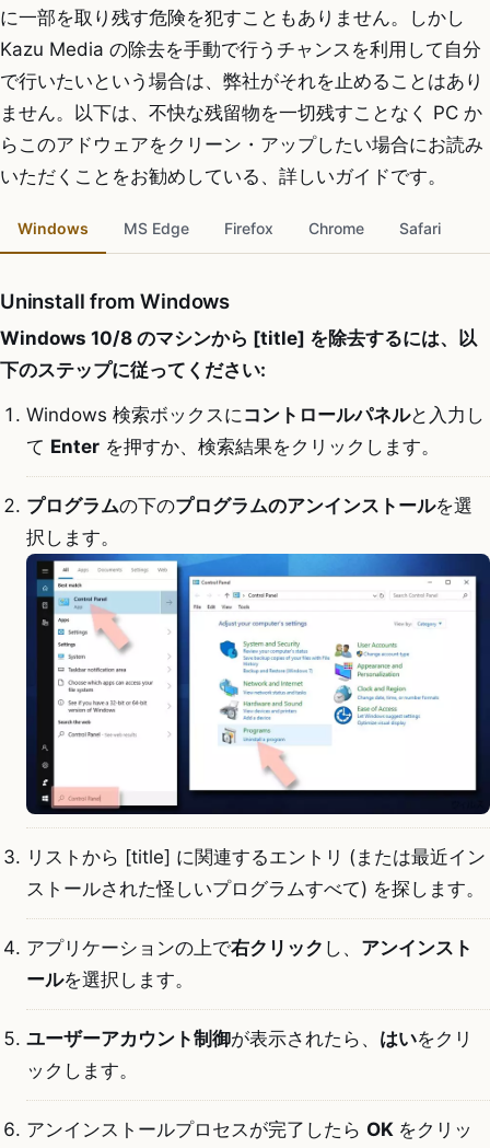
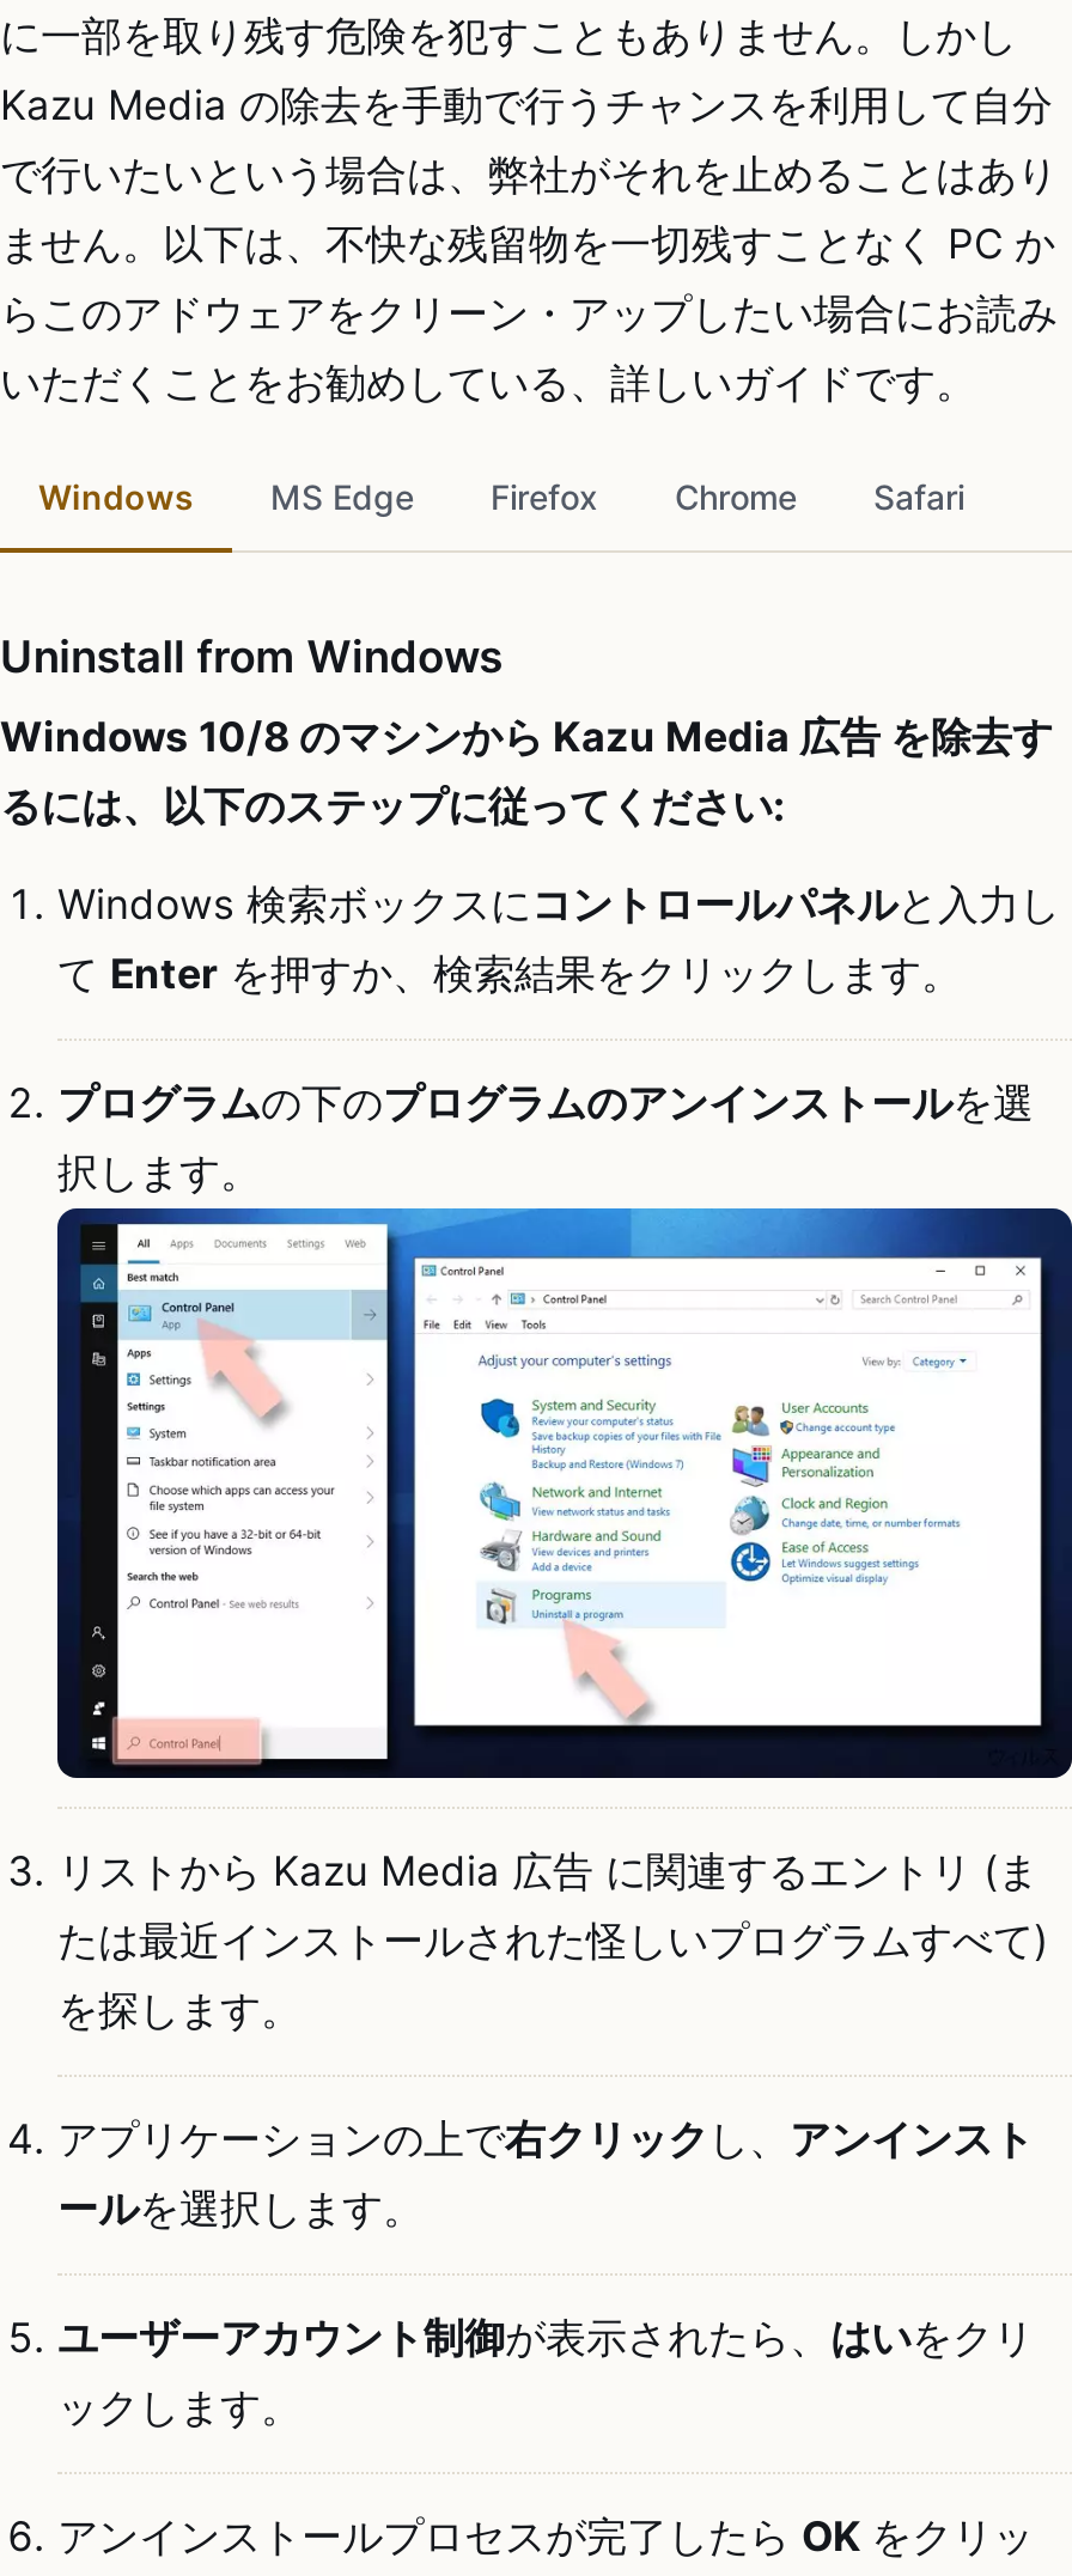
- Windows 10/8 のマシンから [title] を除去するには、以
- 下のステップに従ってください:
+ Windows 10/8 のマシンから Kazu Media 広告 を除去す
+ るには、以下のステップに従ってください:

- リストから [title] に関連するエントリ (または最近イン
- ストールされた怪しいプログラムすべて) を探します。
+ リストから Kazu Media 広告 に関連するエントリ (ま
+ たは最近インストールされた怪しいプログラムすべて)
+ を探します。
